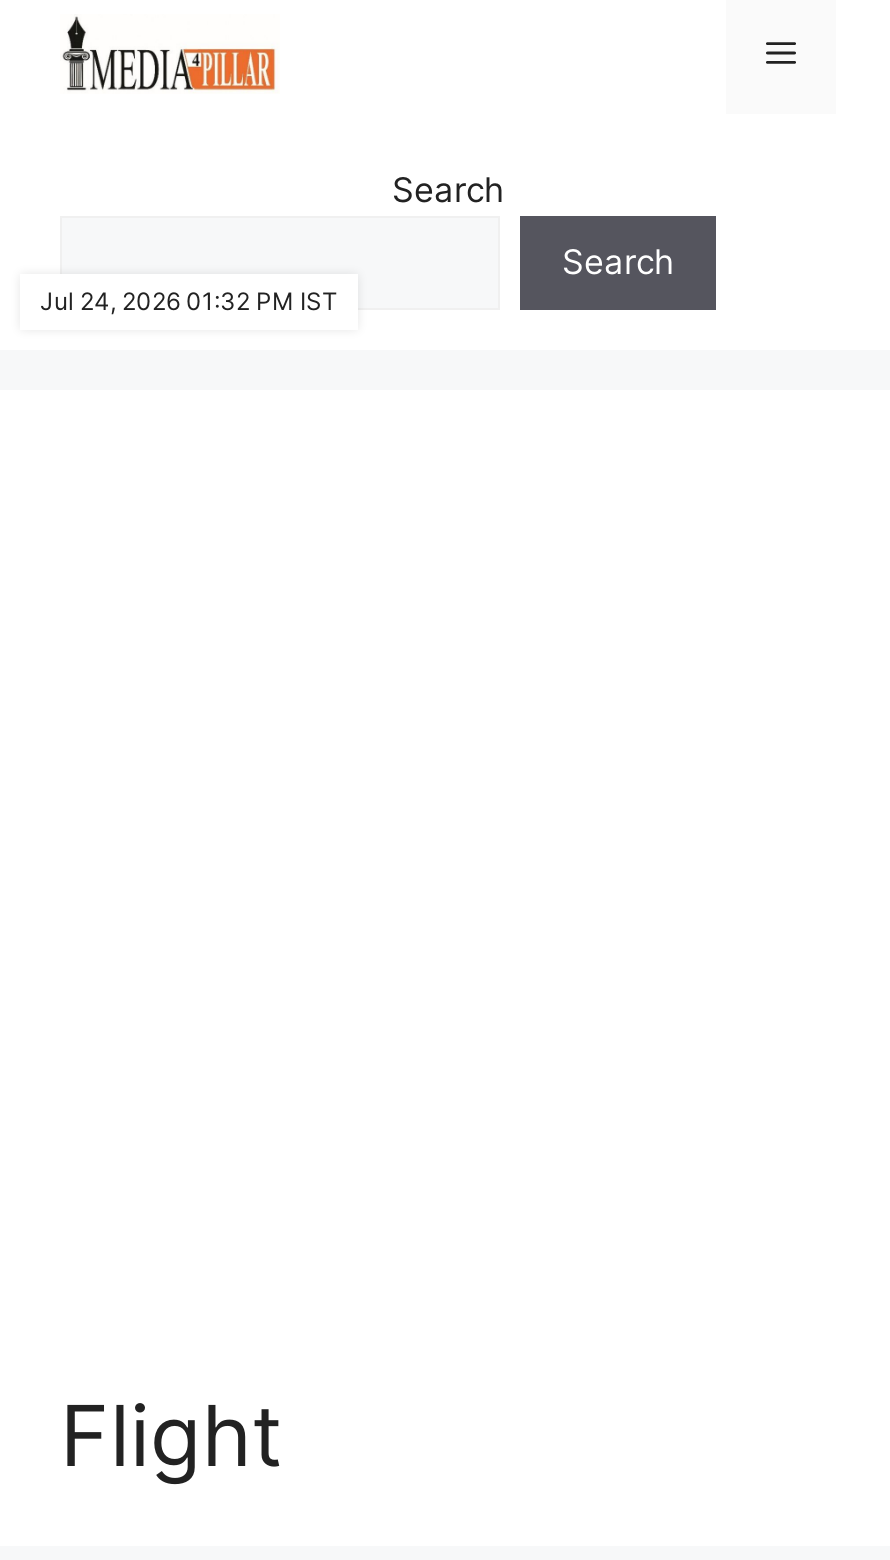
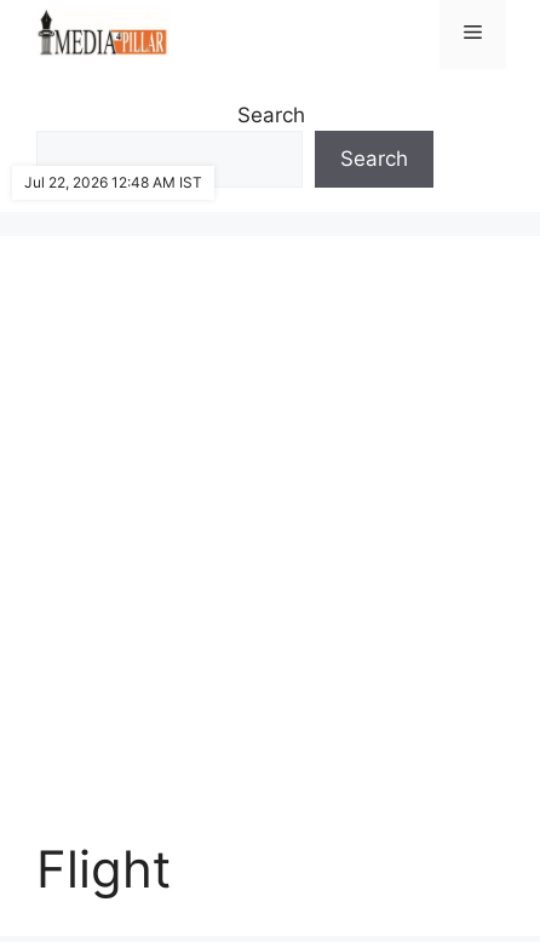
- Jul 24, 2026 01:32 PM IST
+ Jul 22, 2026 12:48 AM IST
